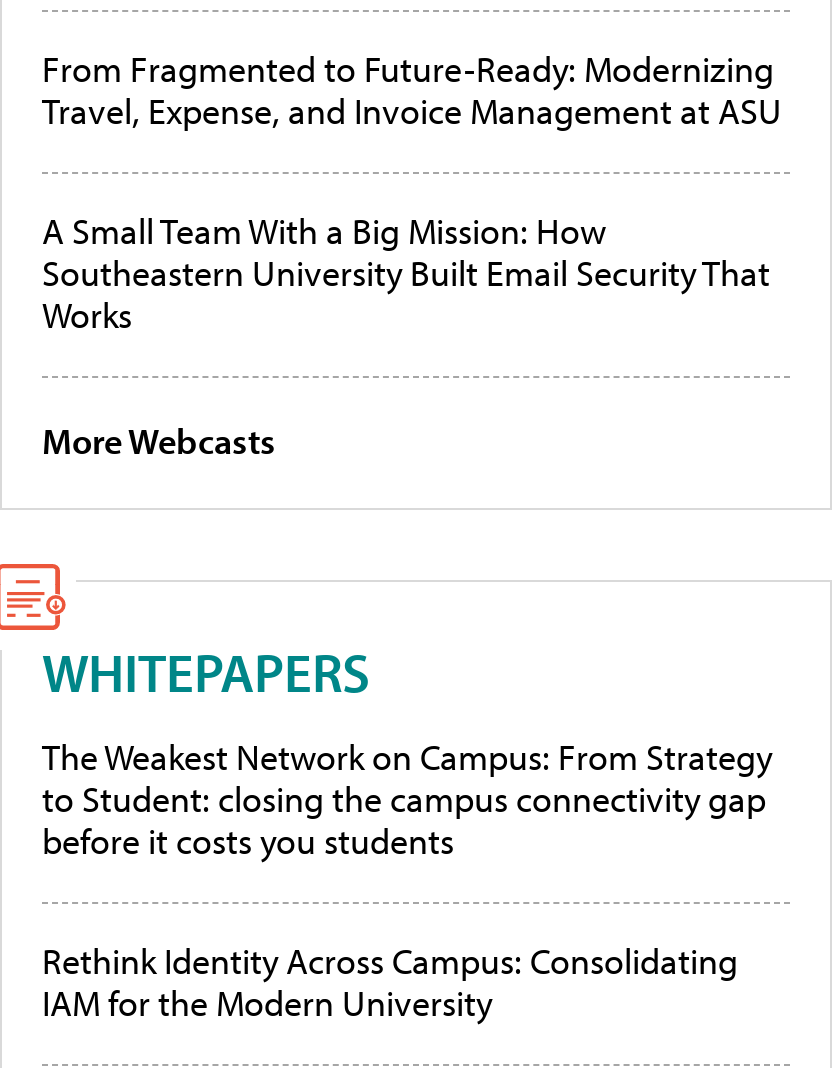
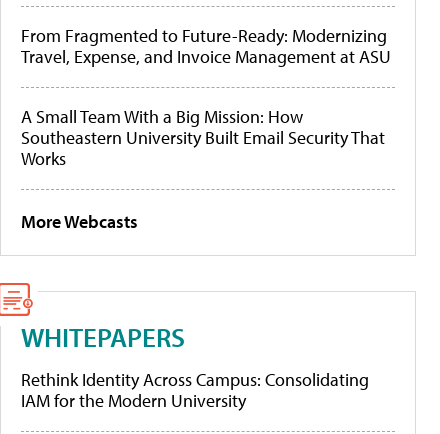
- The Weakest Network on Campus: From Strategy
- to Student: closing the campus connectivity gap
- before it costs you students
